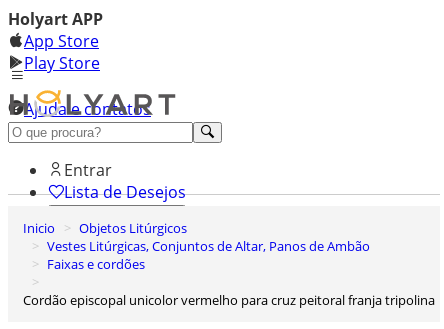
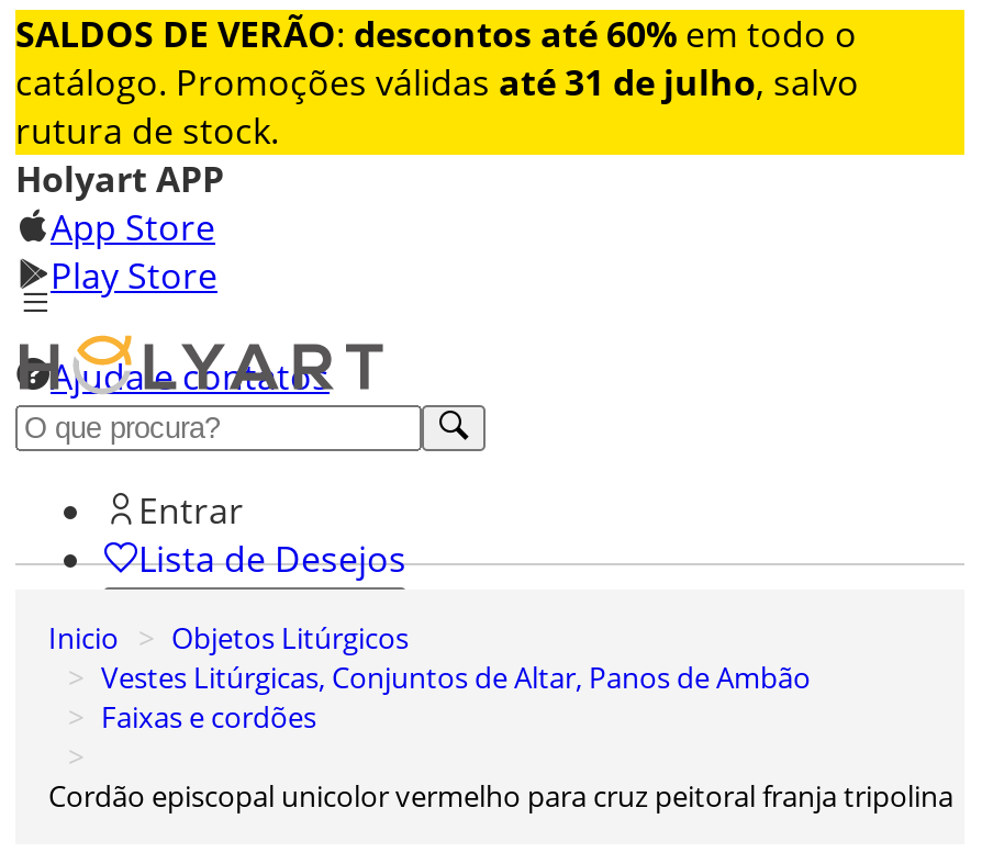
+ SALDOS DE VERÃO: descontos até 60% em todo o
+ catálogo. Promoções válidas até 31 de julho, salvo
+ rutura de stock.
